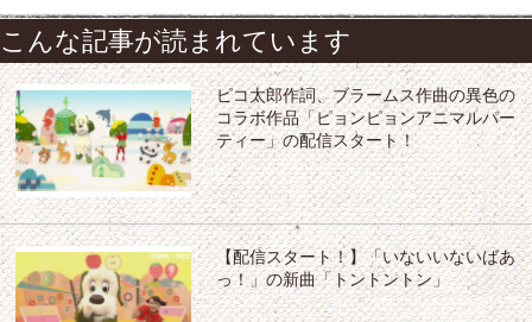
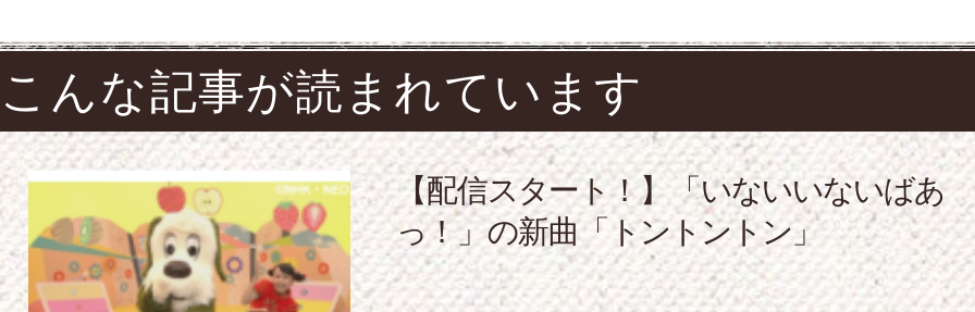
- [image]
- ピコ太郎作詞、ブラームス作曲の異色の
- コラボ作品「ピョンピョンアニマルパー
- ティー」の配信スタート！
